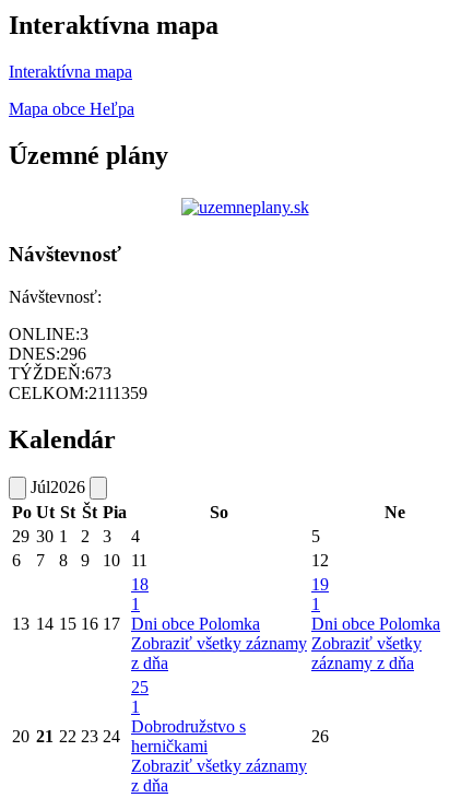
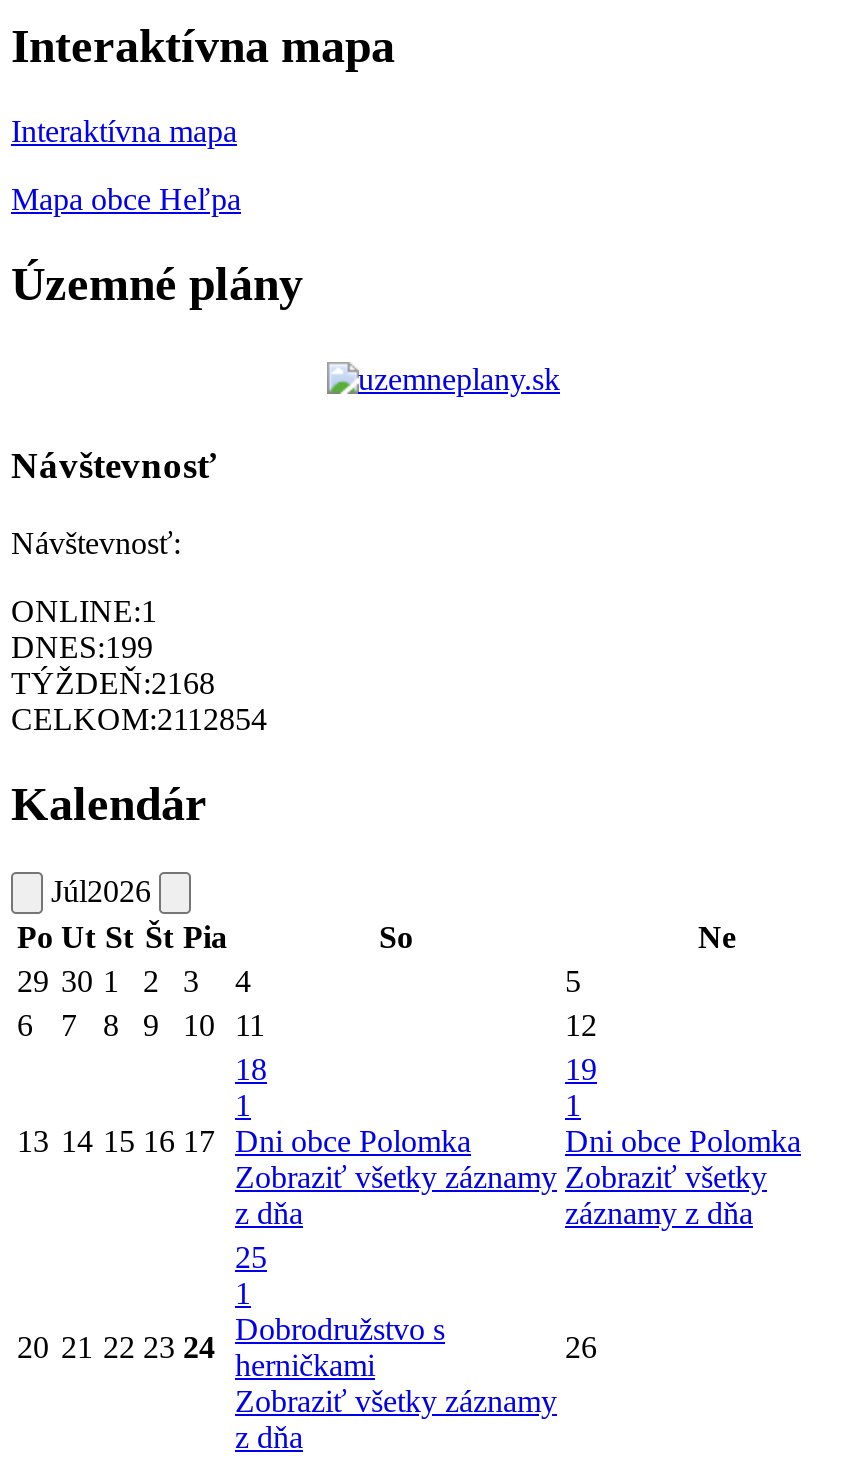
- ONLINE:3
+ ONLINE:1

- DNES:296
+ DNES:199

- TÝŽDEŇ:673
+ TÝŽDEŇ:2168

- CELKOM:2111359
+ CELKOM:2112854
